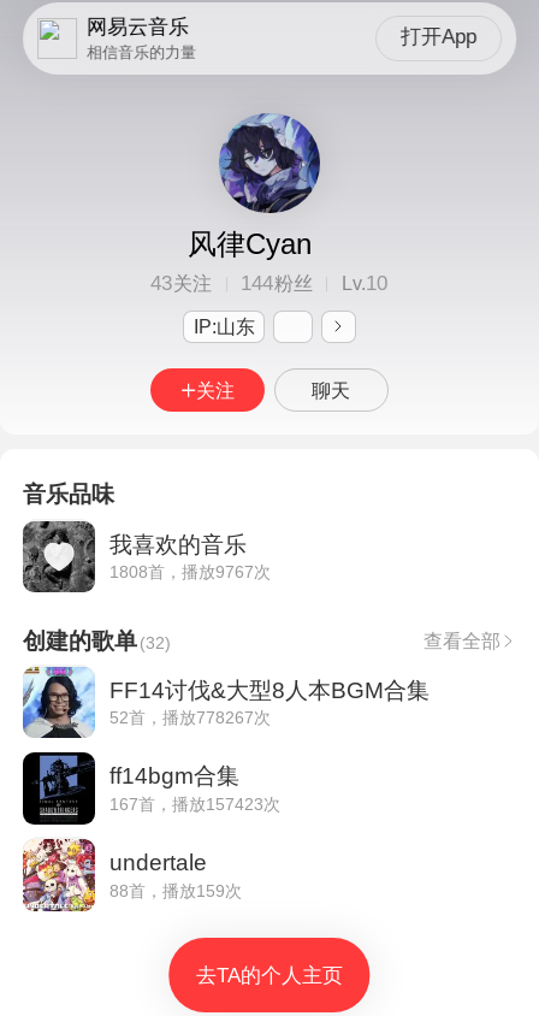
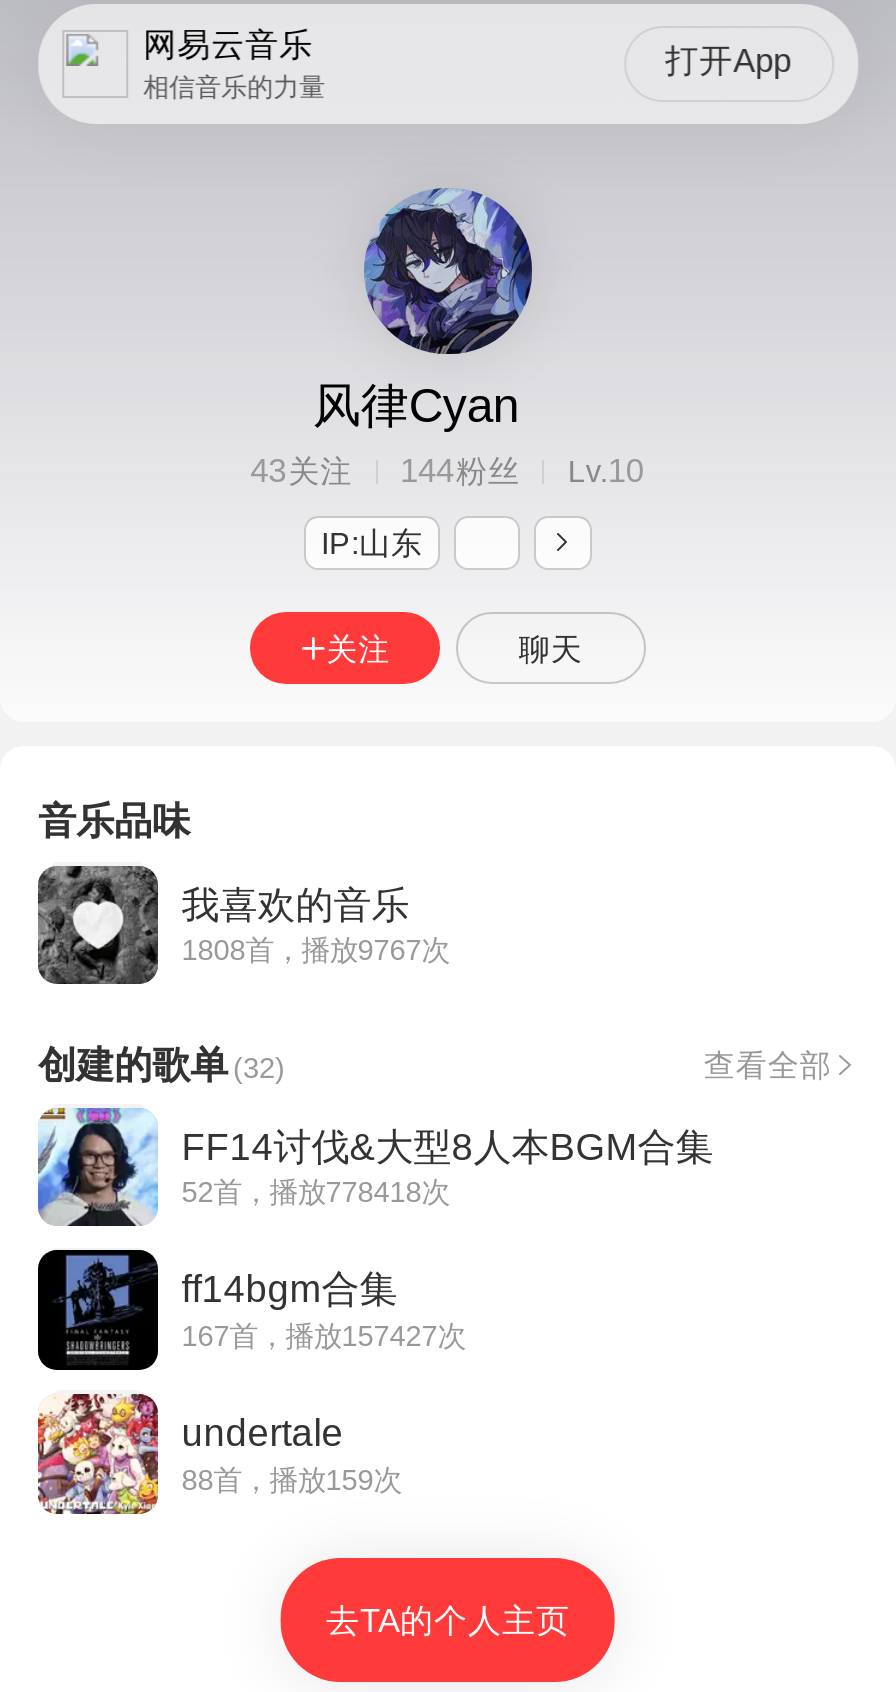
- 52首，播放778267次
+ 52首，播放778418次

- 167首，播放157423次
+ 167首，播放157427次
